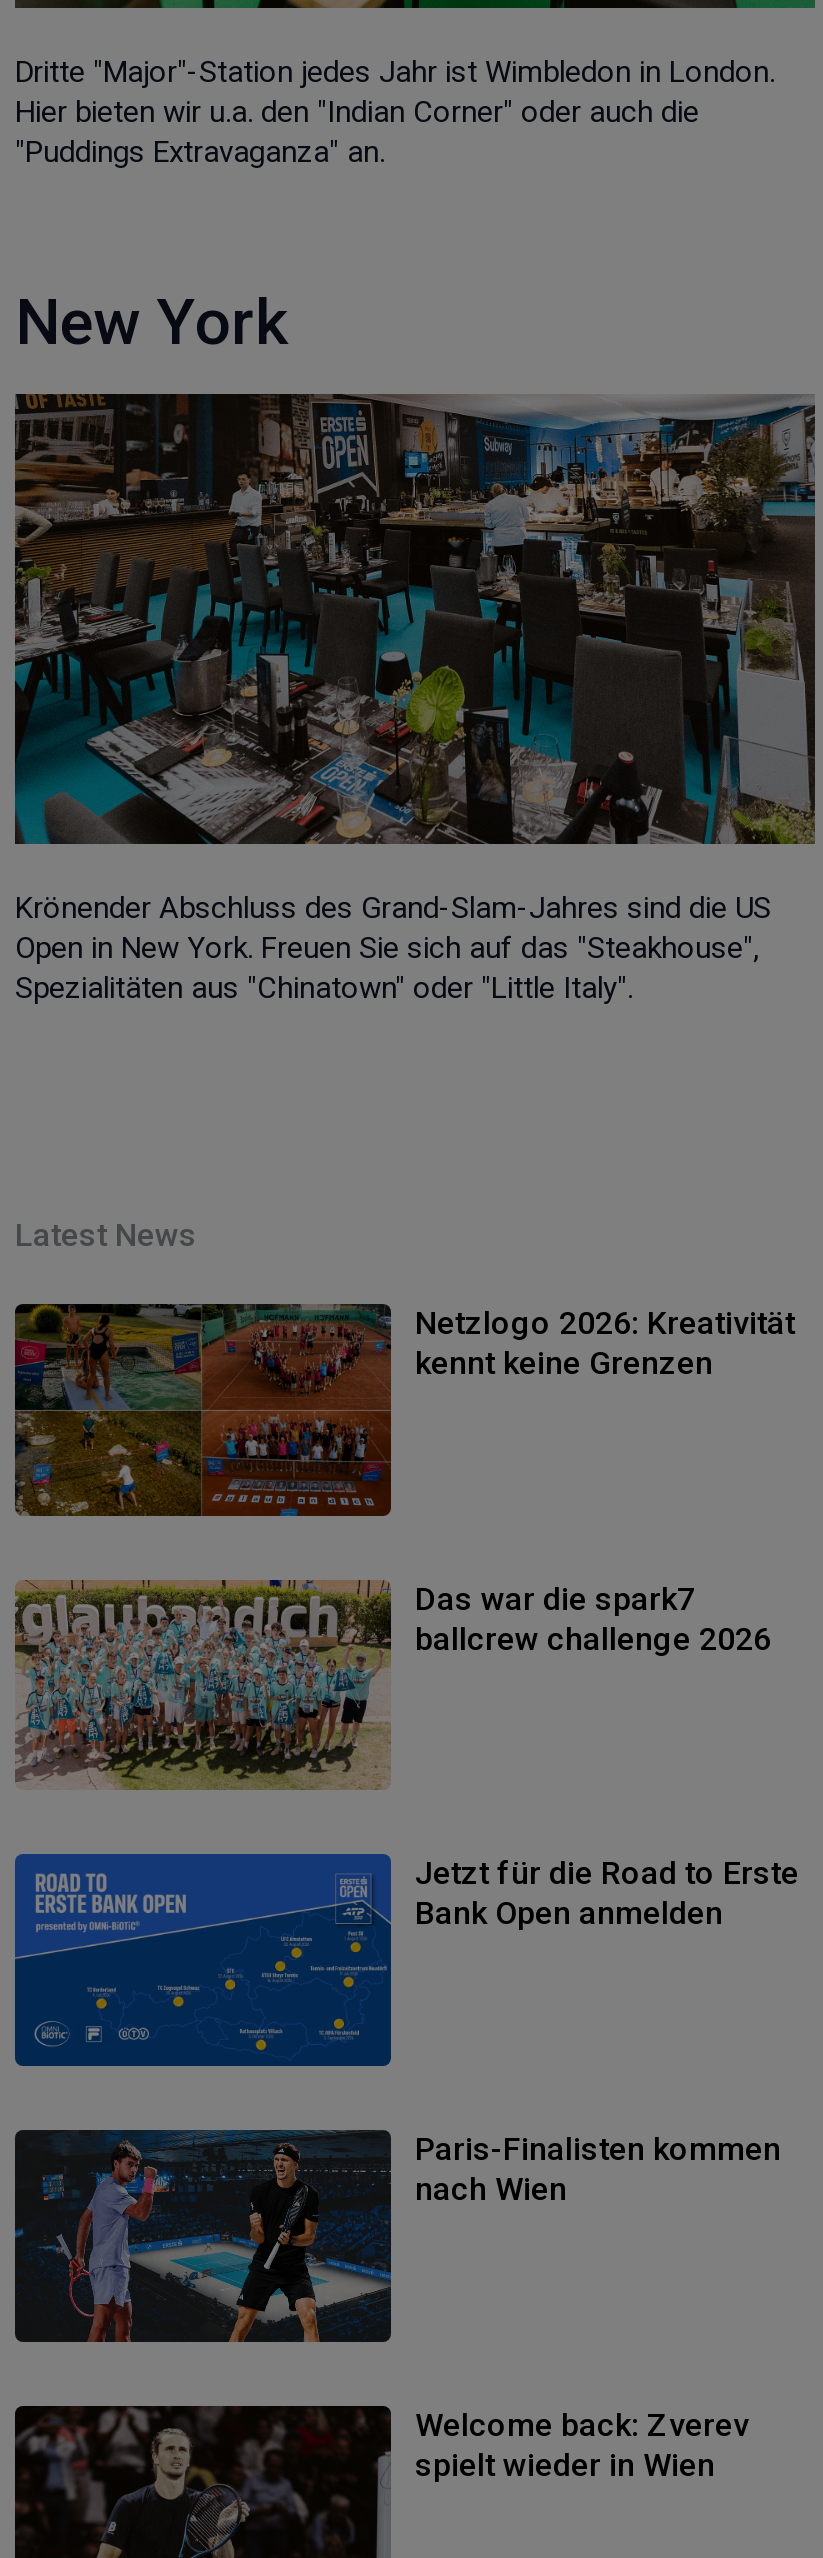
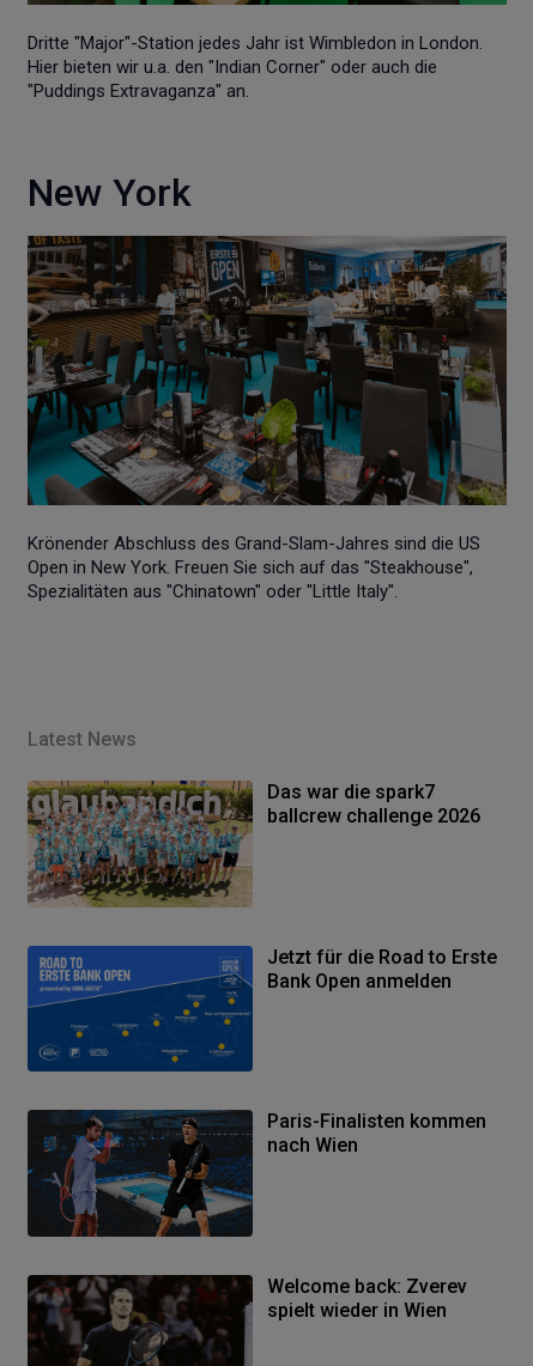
- [image]
- Netzlogo 2026: Kreativität
- kennt keine Grenzen
